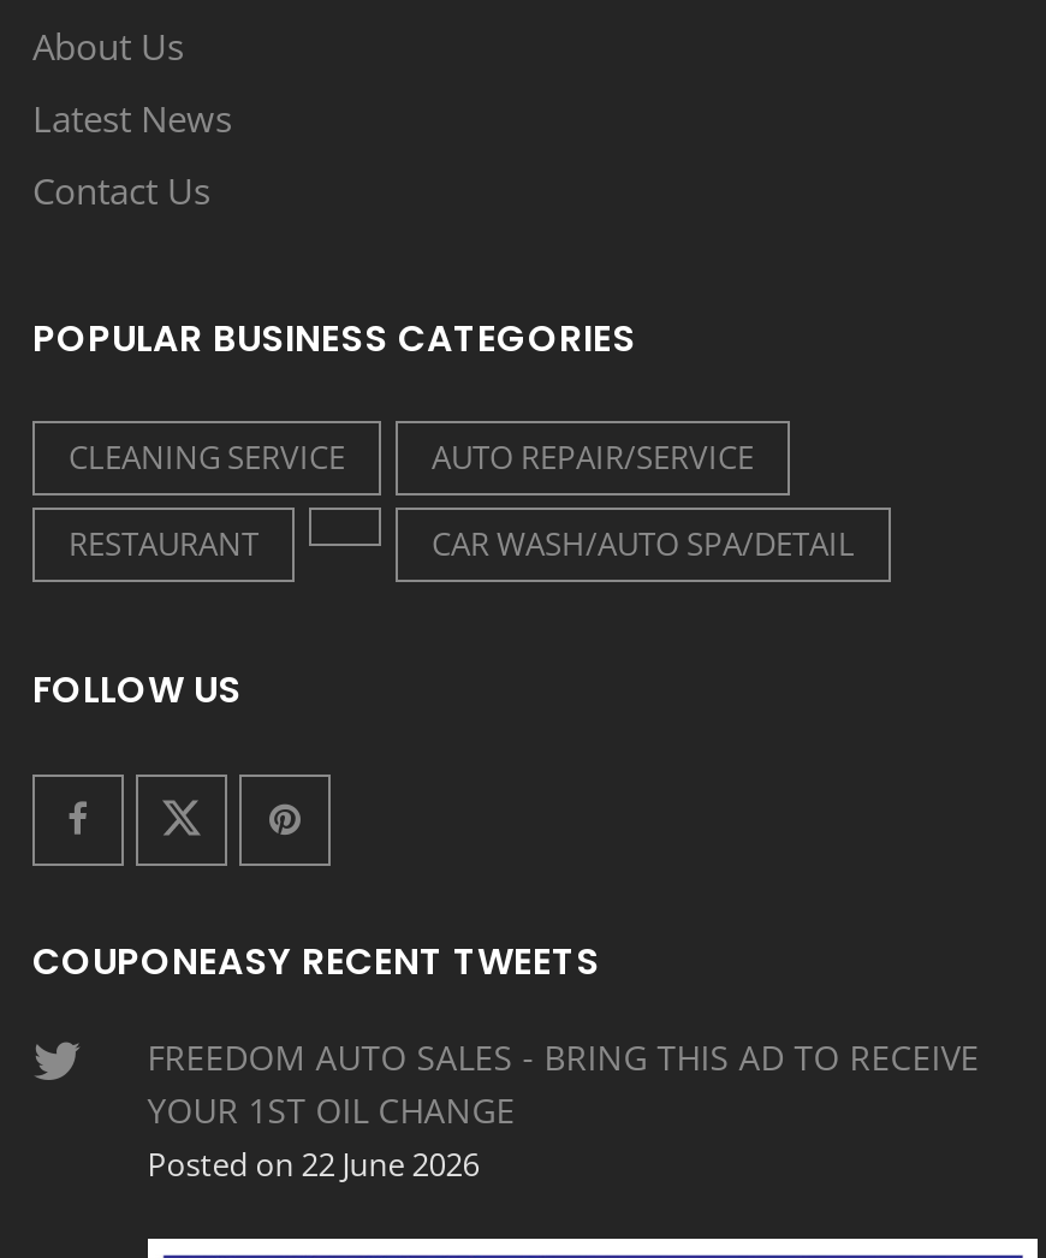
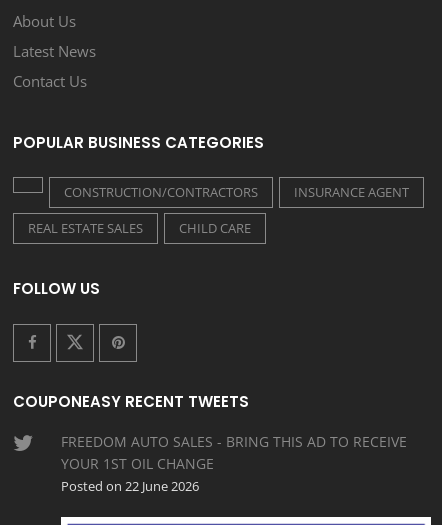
- CLEANING SERVICE
- AUTO REPAIR/SERVICE
+ CONSTRUCTION/CONTRACTORS
+ INSURANCE AGENT

- RESTAURANT
- CAR WASH/AUTO SPA/DETAIL
+ REAL ESTATE SALES
+ CHILD CARE
